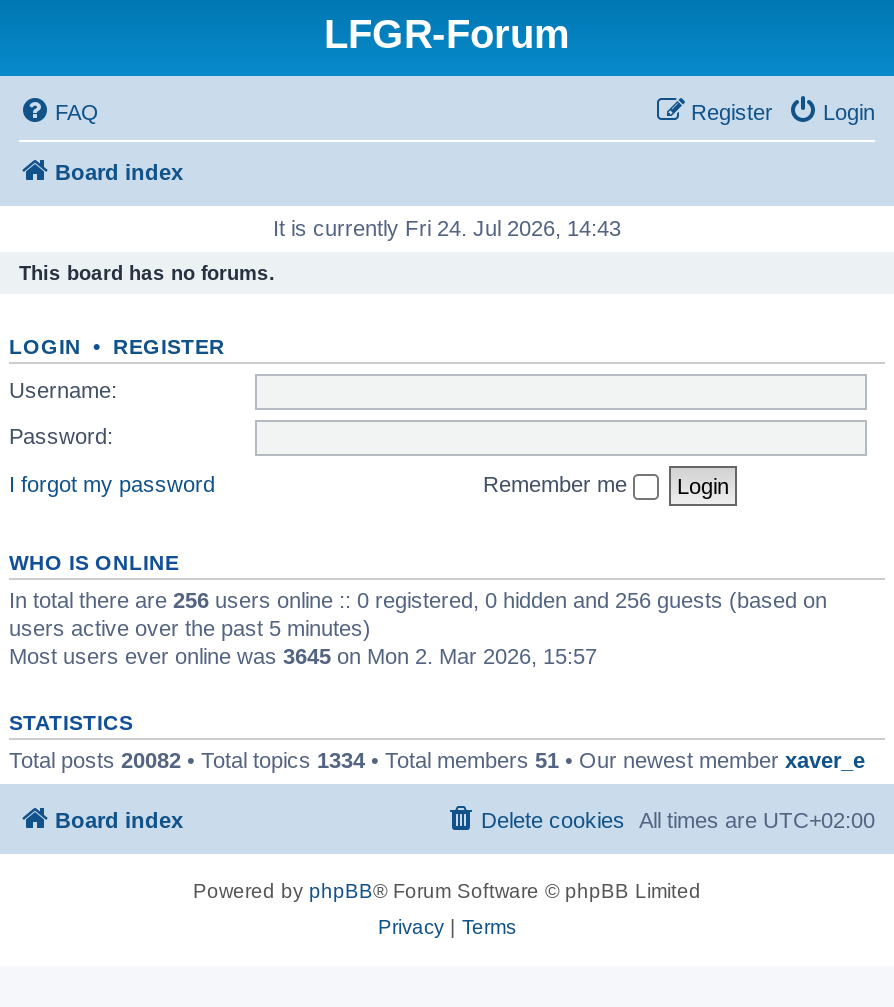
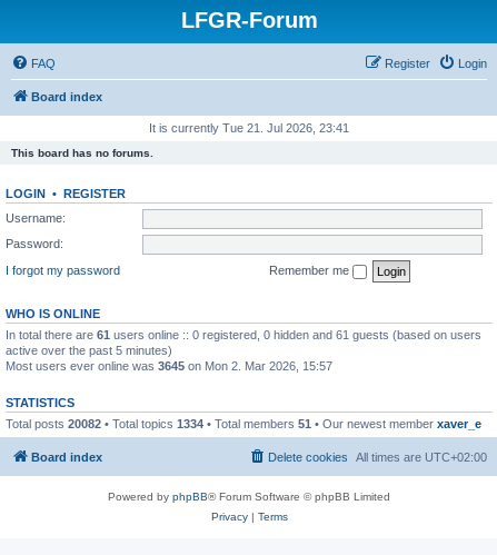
- It is currently Fri 24. Jul 2026, 14:43
+ It is currently Tue 21. Jul 2026, 23:41

- In total there are 256 users online :: 0 registered, 0 hidden and 256 guests (based on
- users active over the past 5 minutes)
+ In total there are 61 users online :: 0 registered, 0 hidden and 61 guests (based on users
+ active over the past 5 minutes)
